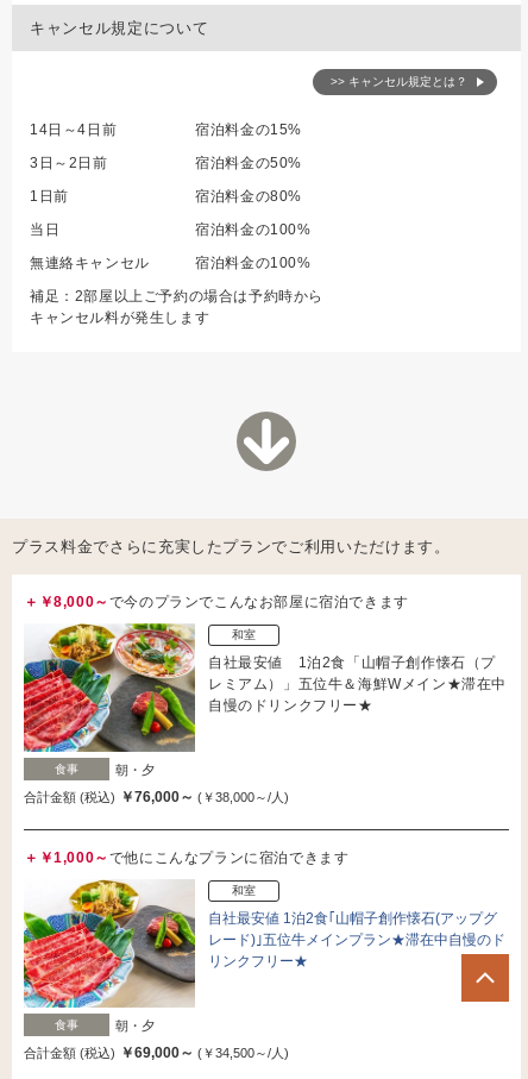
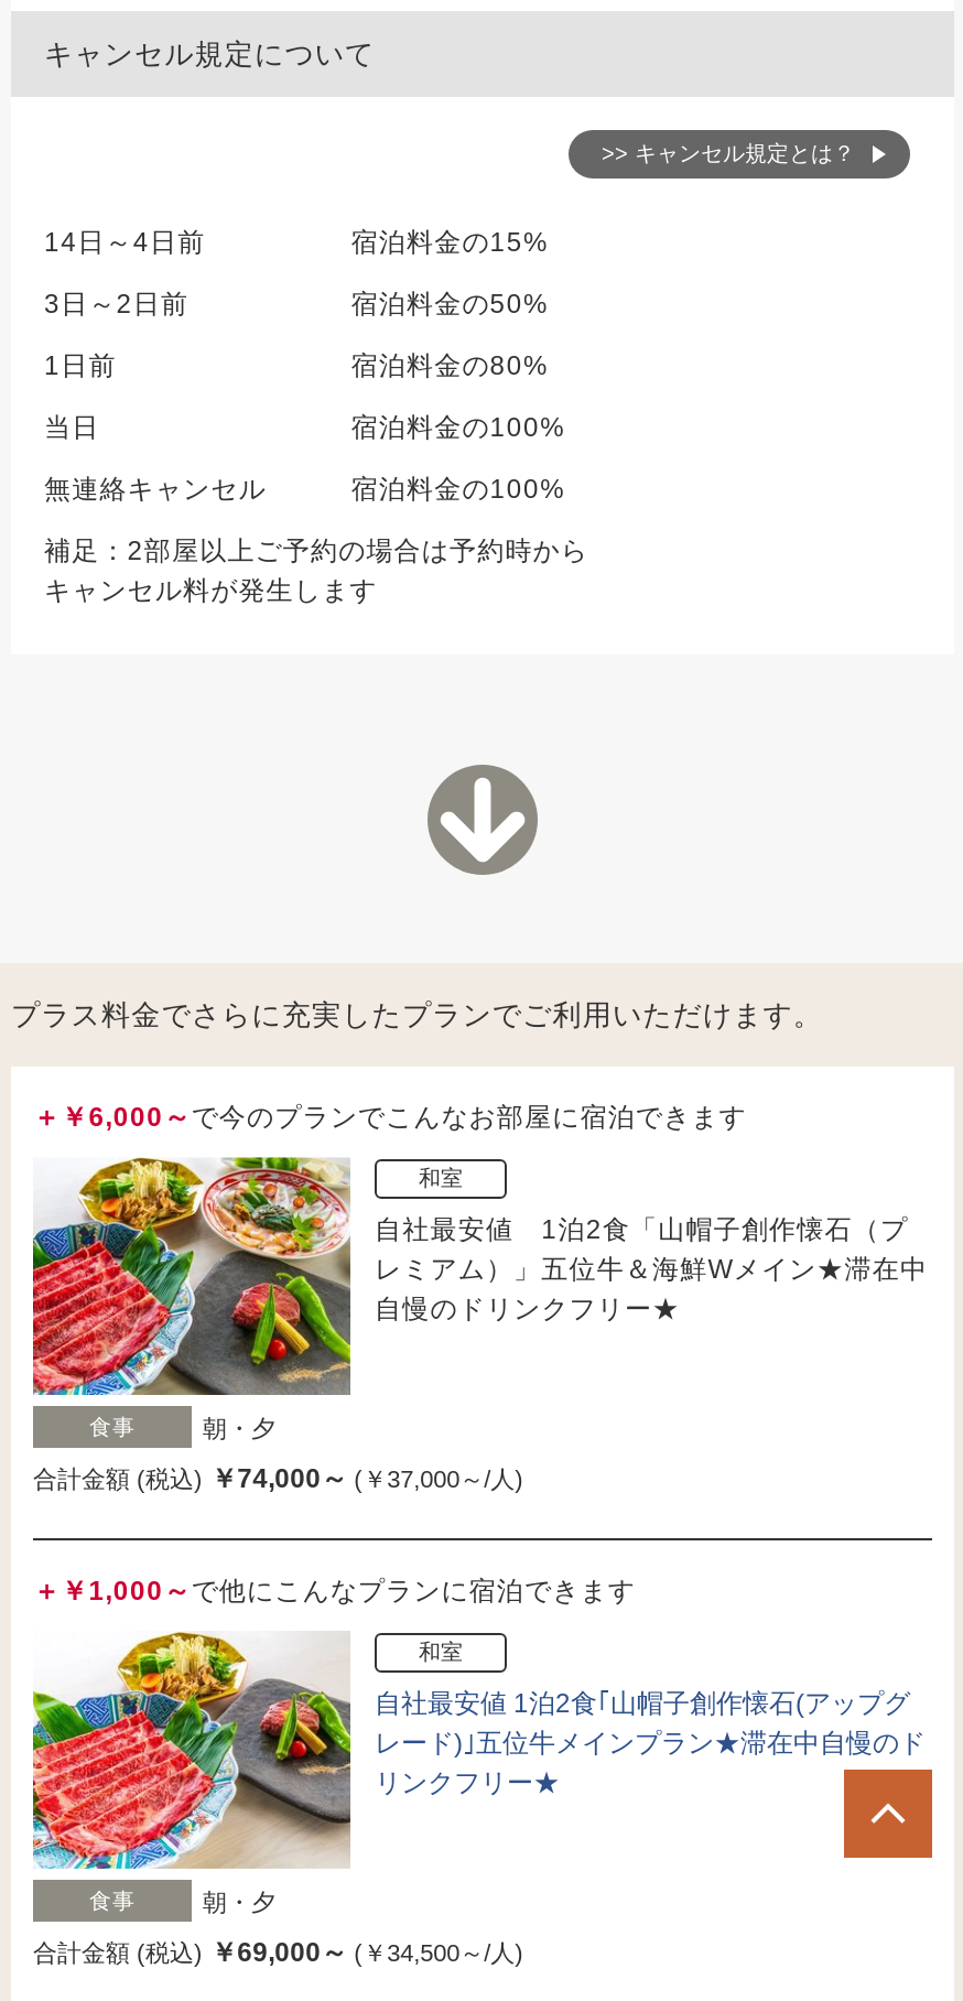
- ＋￥8,000～で今のプランでこんなお部屋に宿泊できます
+ ＋￥6,000～で今のプランでこんなお部屋に宿泊できます

- 合計金額 (税込) ￥76,000～(￥38,000～/人)
+ 合計金額 (税込) ￥74,000～(￥37,000～/人)
